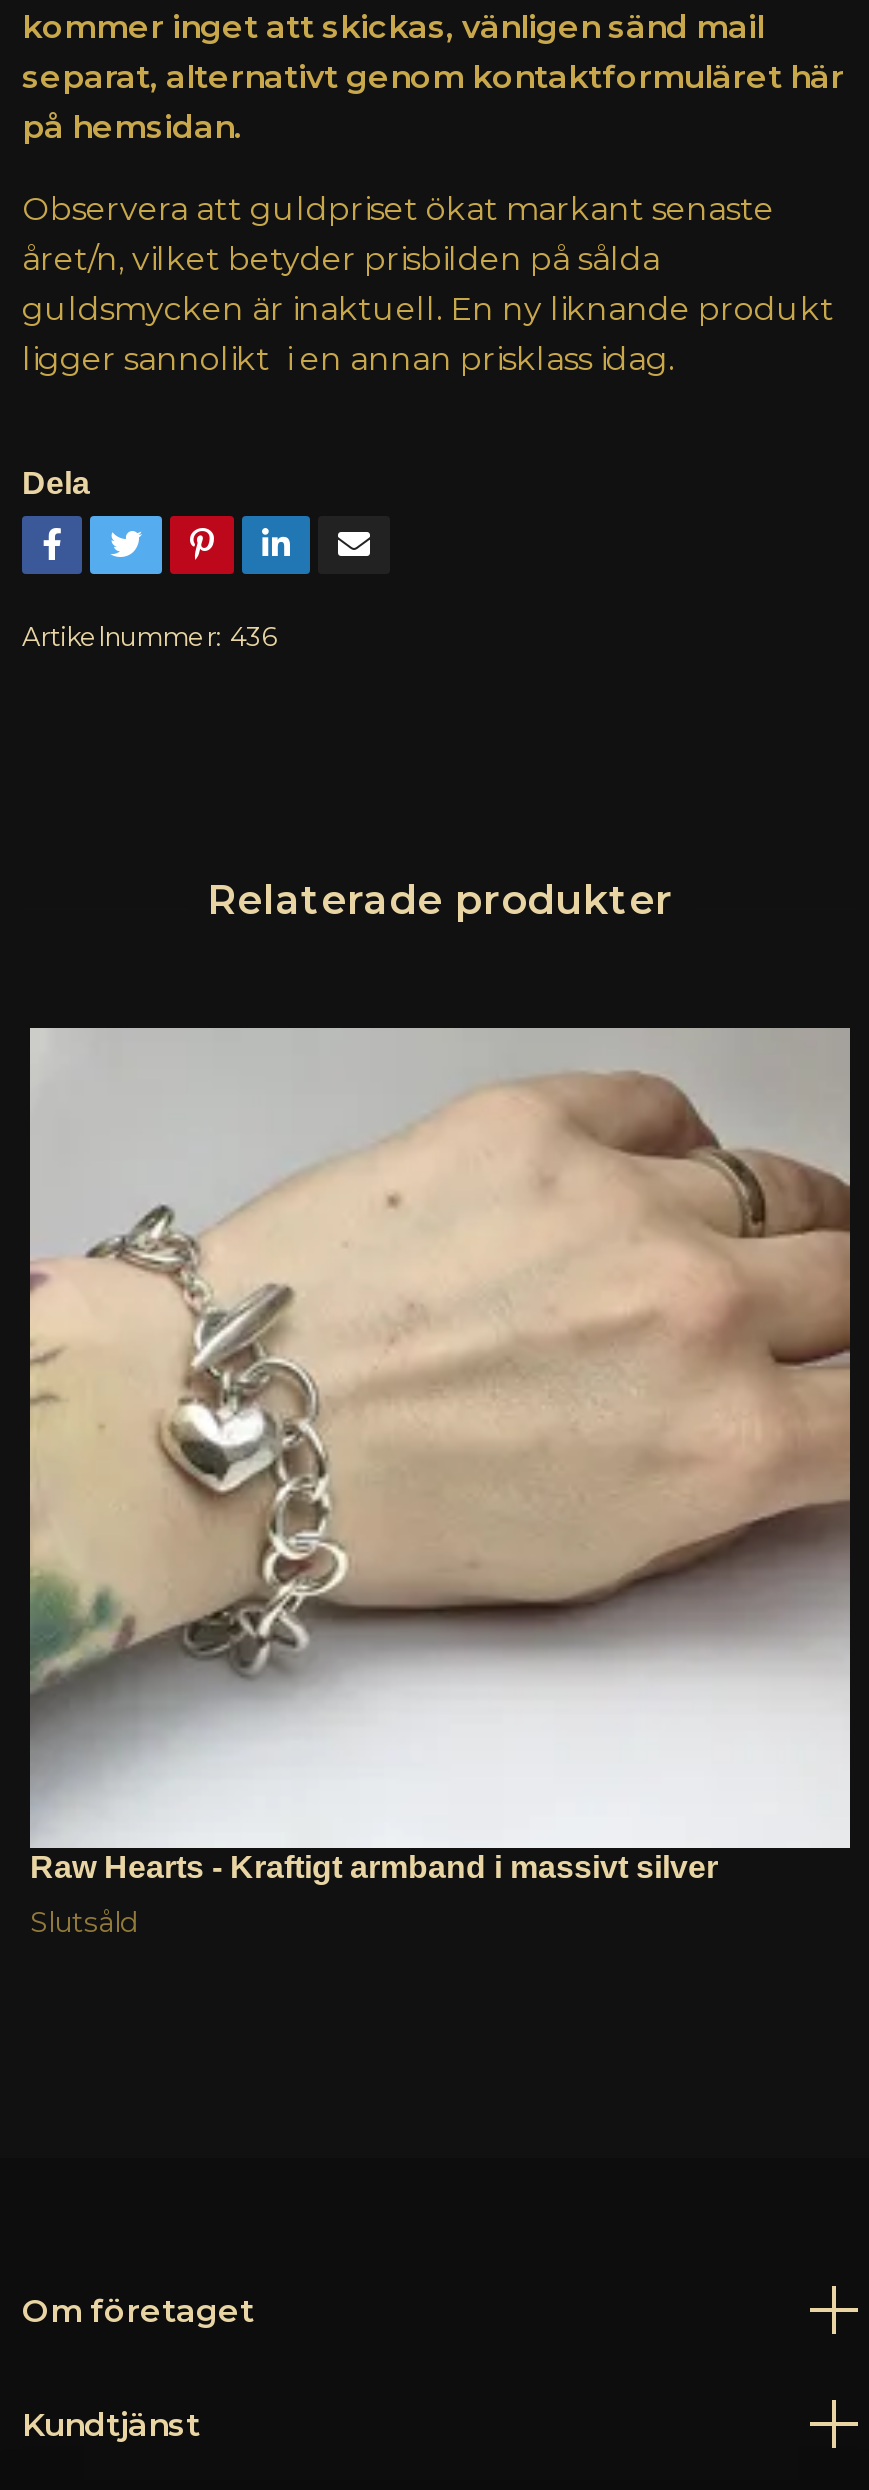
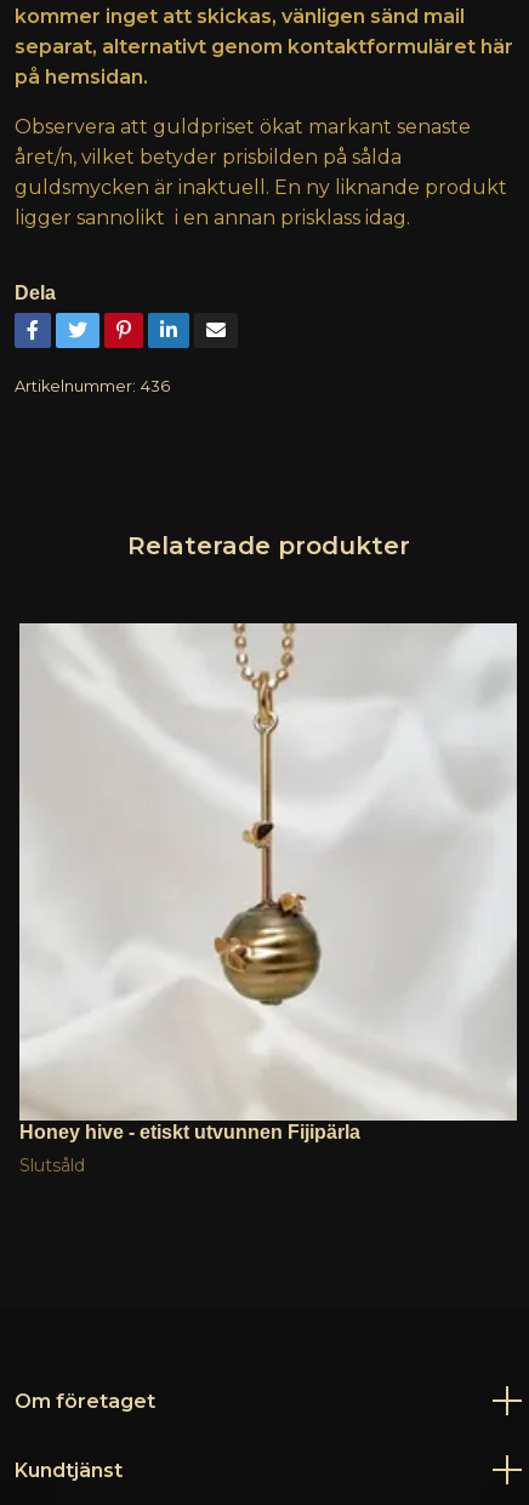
- [image]
- Raw Hearts - Kraftigt armband i massivt silver
+ [image]
+ Honey hive - etiskt utvunnen Fijipärla
